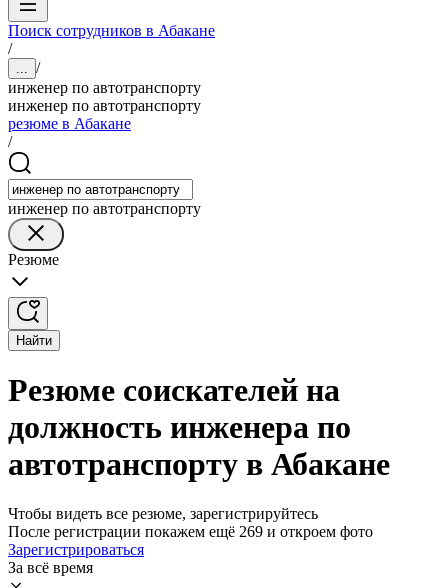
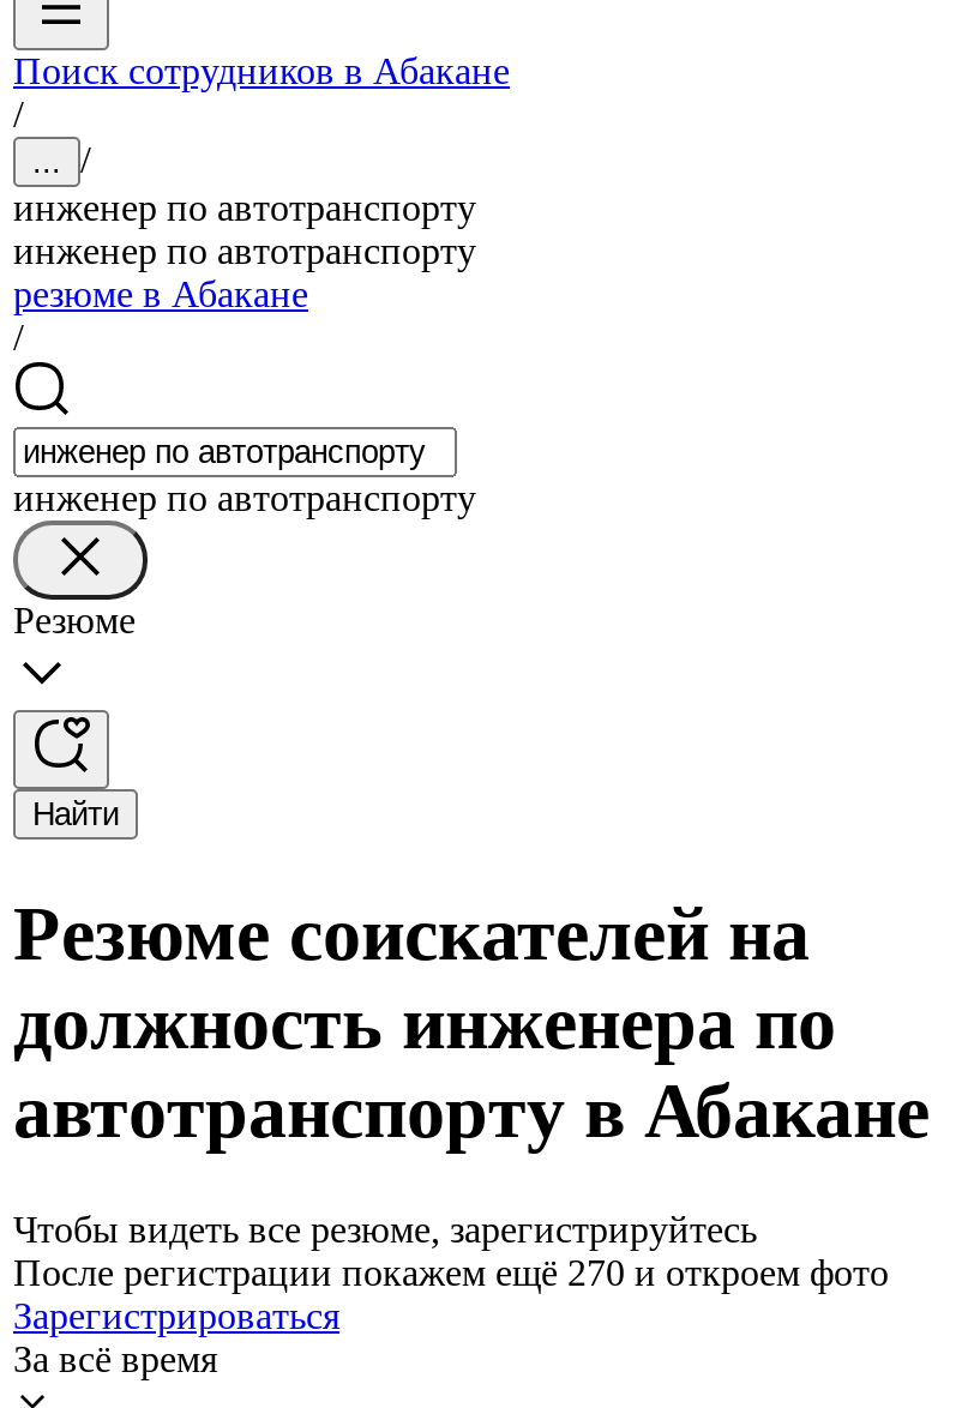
- После регистрации покажем ещё 269 и откроем фото
+ После регистрации покажем ещё 270 и откроем фото
